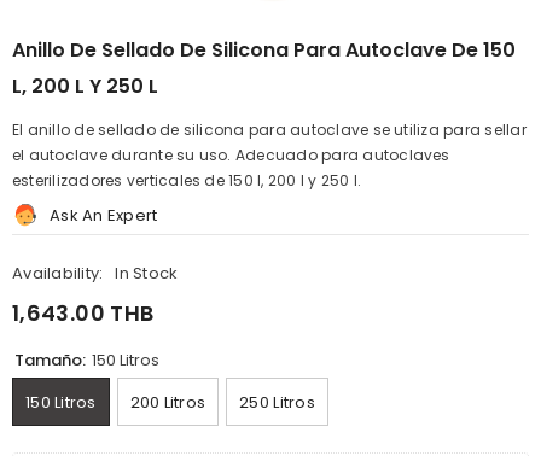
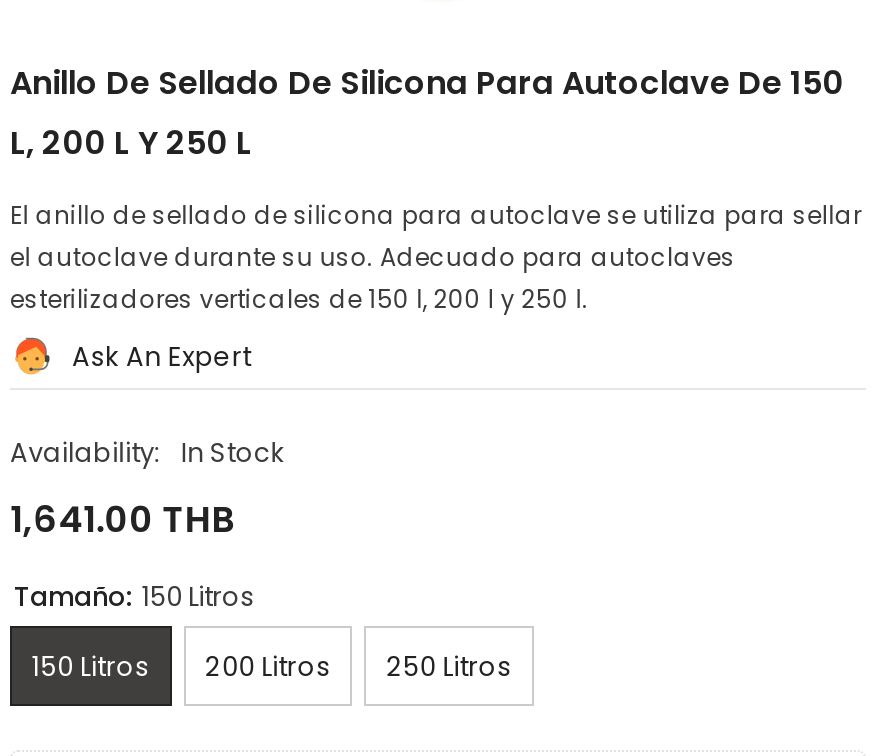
- 1,643.00 THB
+ 1,641.00 THB
